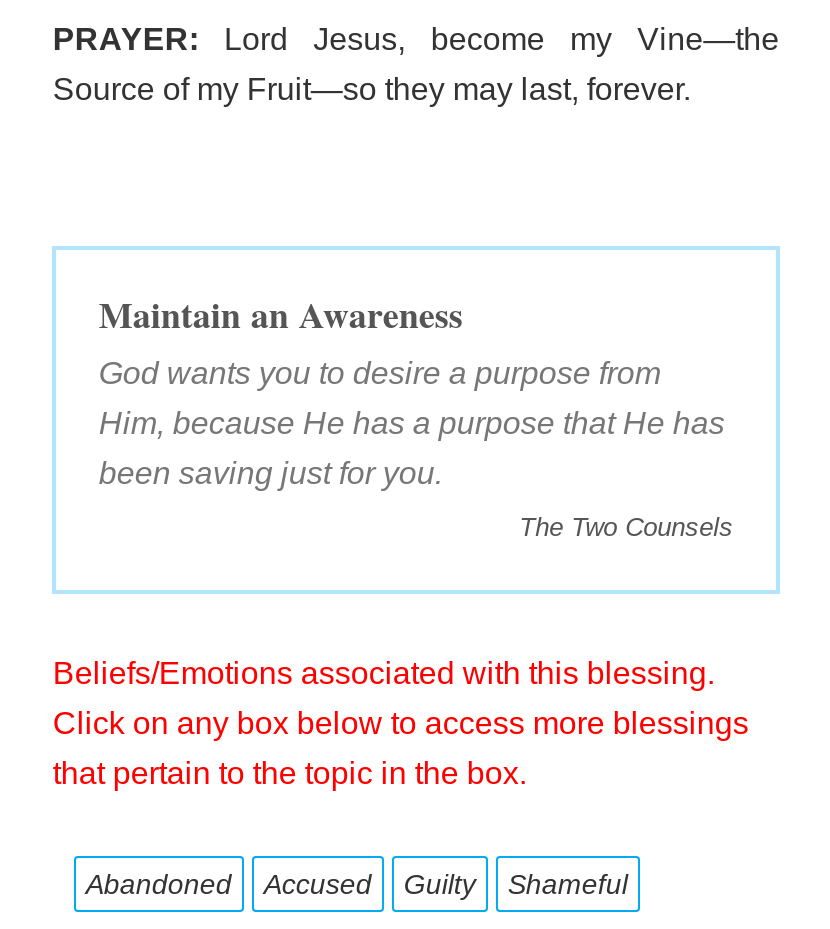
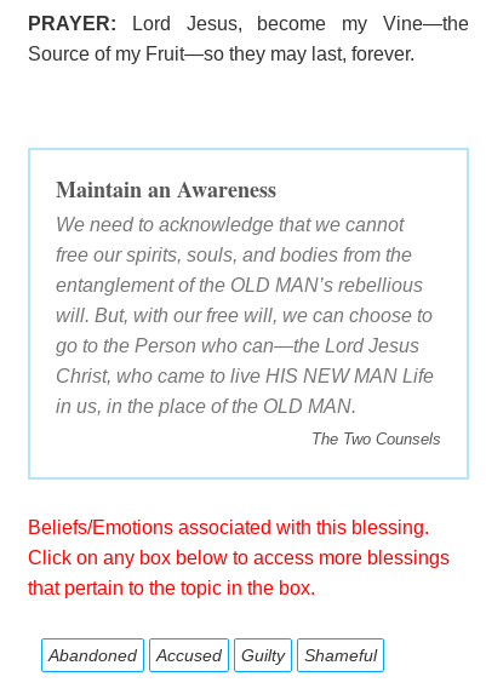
- God wants you to desire a purpose from
- Him, because He has a purpose that He has
- been saving just for you.
+ We need to acknowledge that we cannot
+ free our spirits, souls, and bodies from the
+ entanglement of the OLD MAN’s rebellious
+ will. But, with our free will, we can choose to
+ go to the Person who can—the Lord Jesus
+ Christ, who came to live HIS NEW MAN Life
+ in us, in the place of the OLD MAN.
